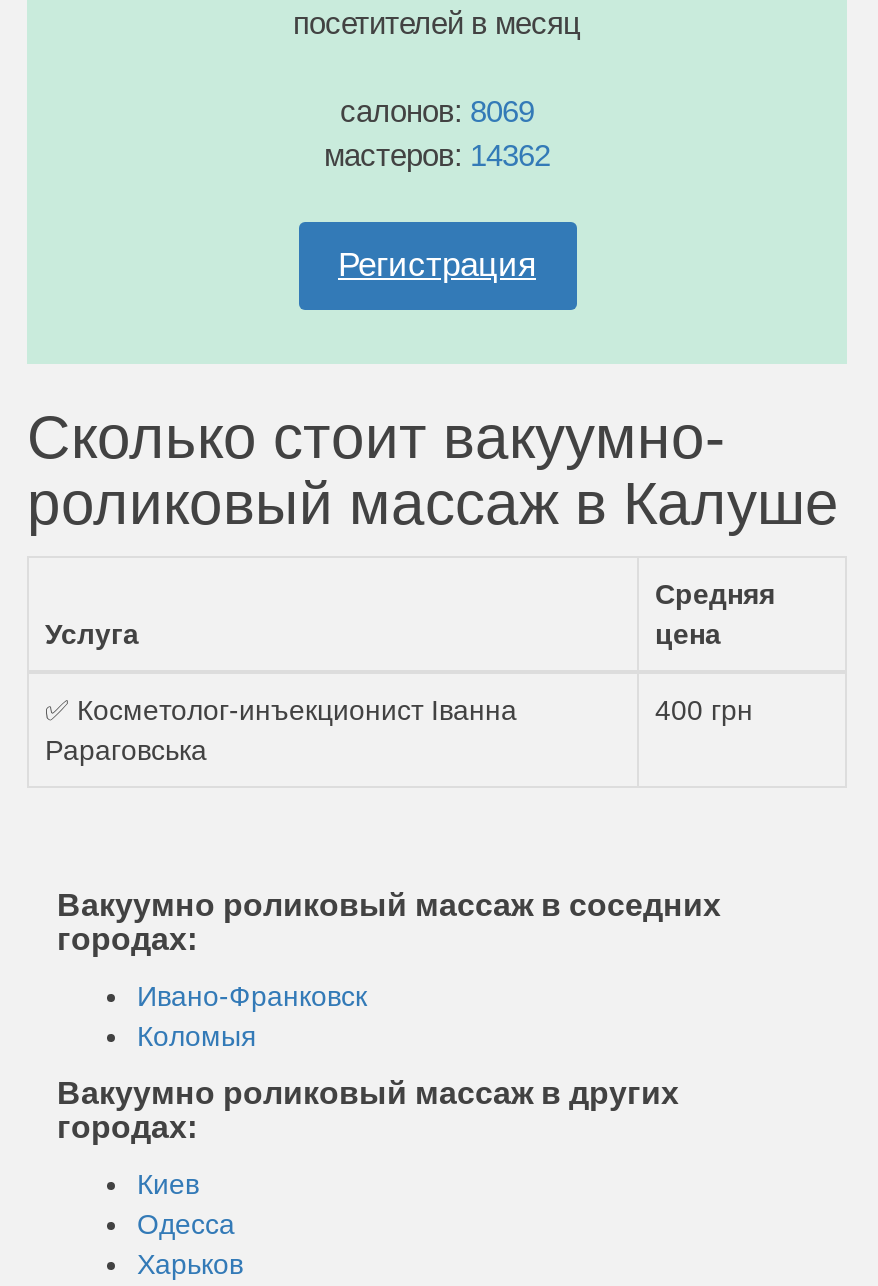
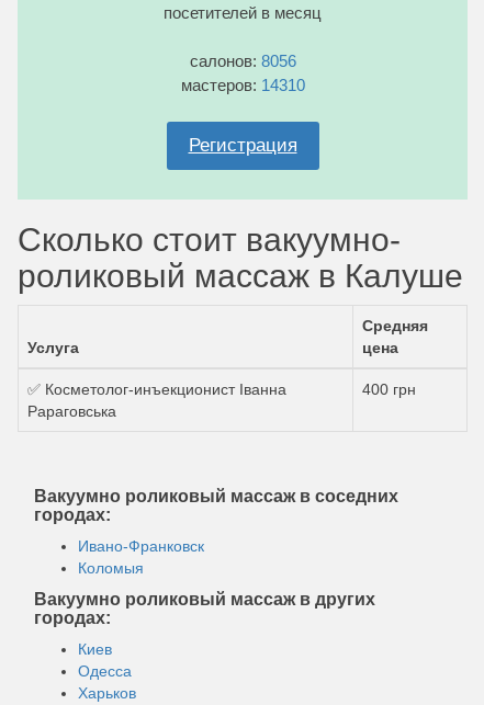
- салонов: 8069
+ салонов: 8056

- мастеров: 14362
+ мастеров: 14310
